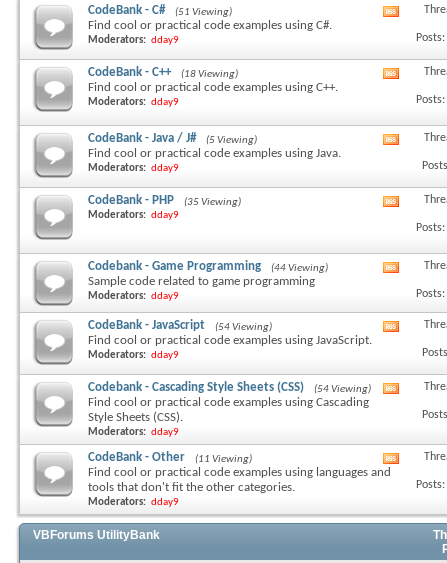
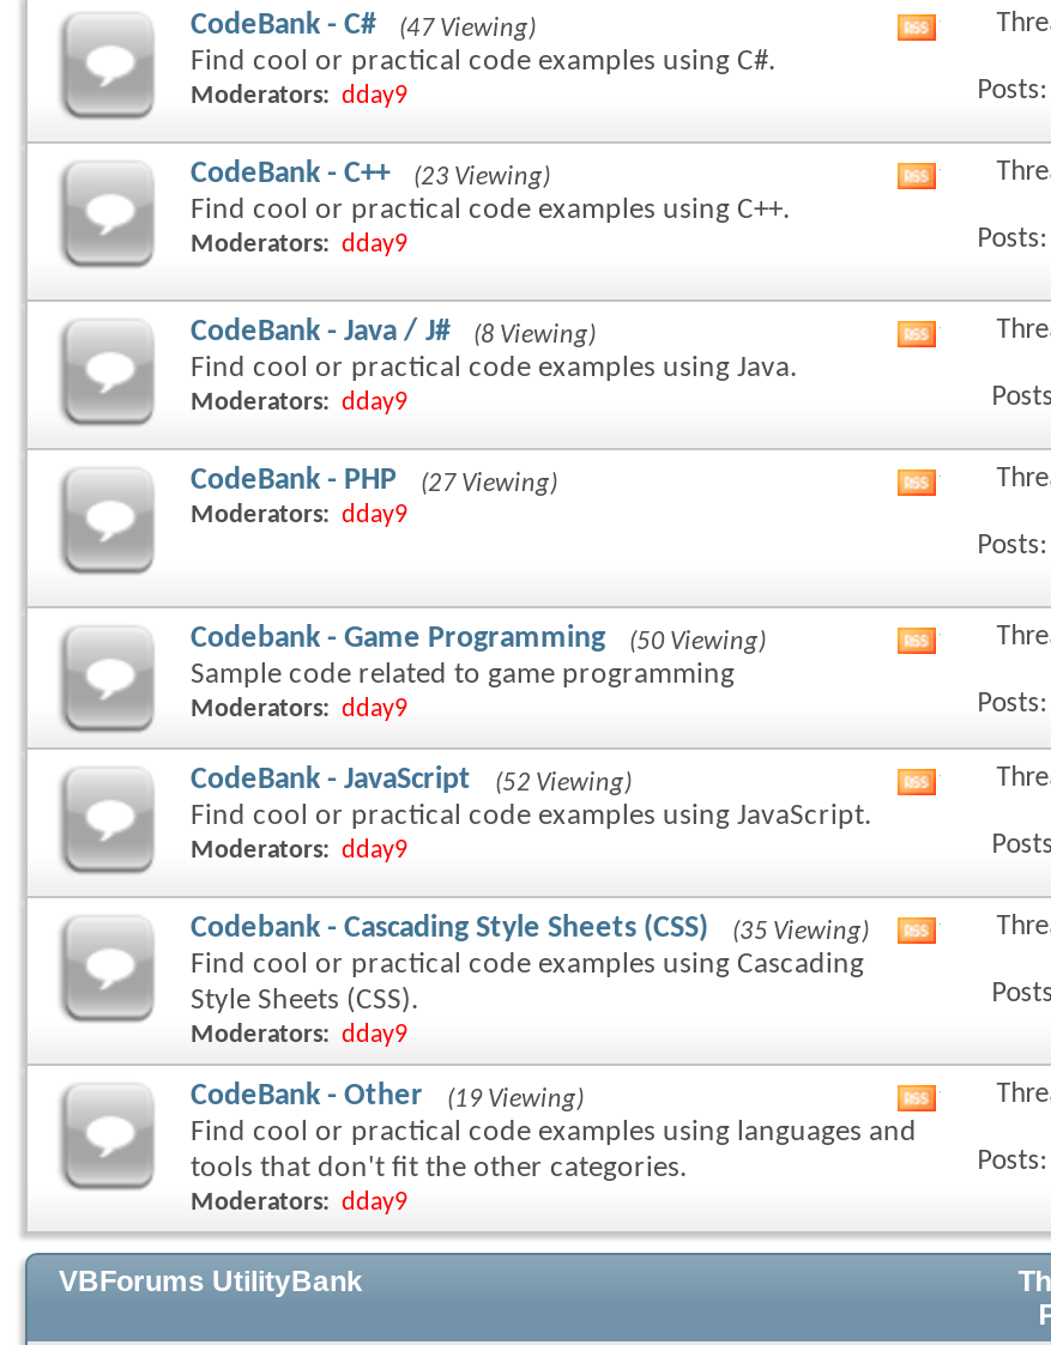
- CodeBank - C# (51 Viewing)
+ CodeBank - C# (47 Viewing)

- CodeBank - C++ (18 Viewing)
+ CodeBank - C++ (23 Viewing)

- CodeBank - Java / J# (5 Viewing)
+ CodeBank - Java / J# (8 Viewing)

- CodeBank - PHP (35 Viewing)
+ CodeBank - PHP (27 Viewing)

- Codebank - Game Programming (44 Viewing)
+ Codebank - Game Programming (50 Viewing)

- CodeBank - JavaScript (54 Viewing)
+ CodeBank - JavaScript (52 Viewing)

- Codebank - Cascading Style Sheets (CSS) (54 Viewing)
+ Codebank - Cascading Style Sheets (CSS) (35 Viewing)

- CodeBank - Other (11 Viewing)
+ CodeBank - Other (19 Viewing)
